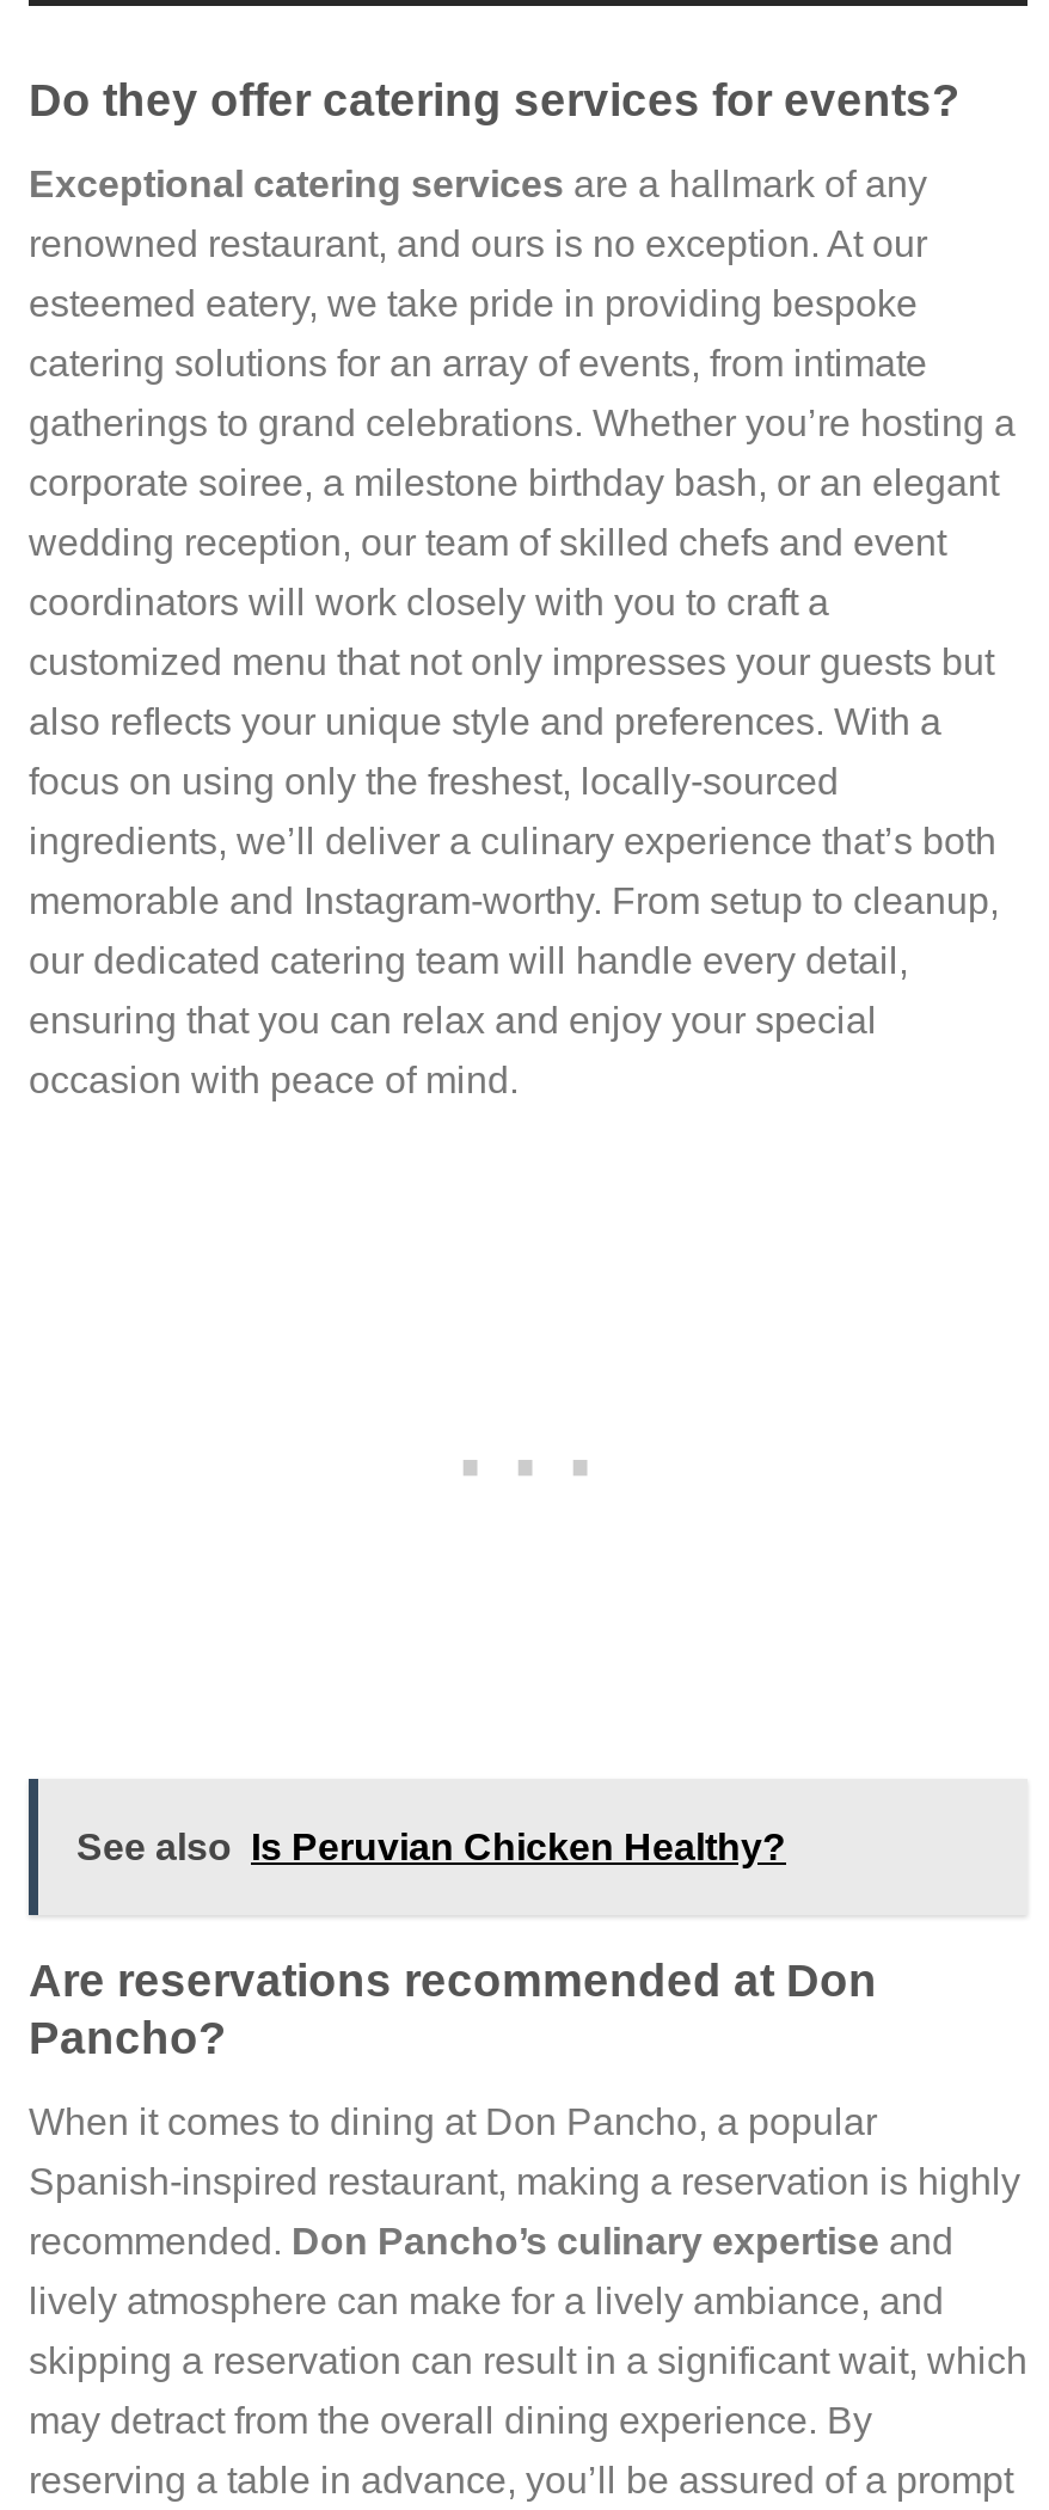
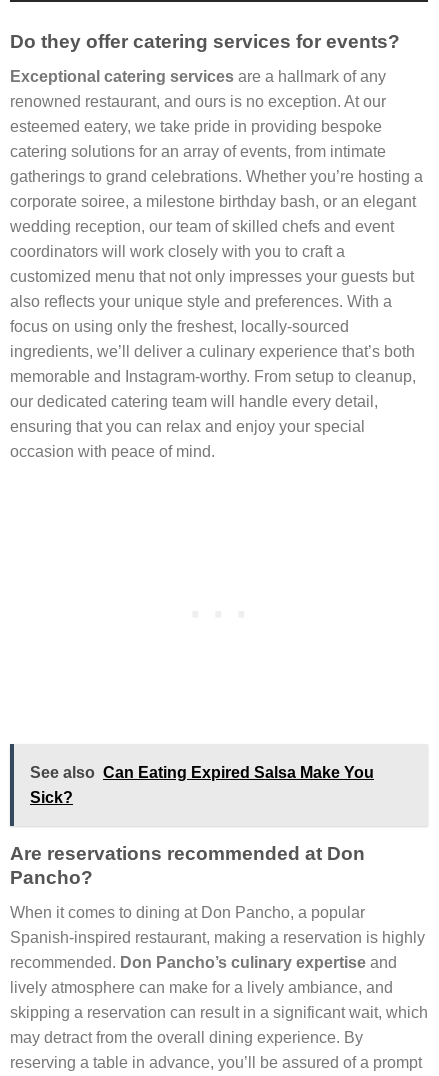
- See also Is Peruvian Chicken Healthy?
+ See also Can Eating Expired Salsa Make You
+ Sick?
